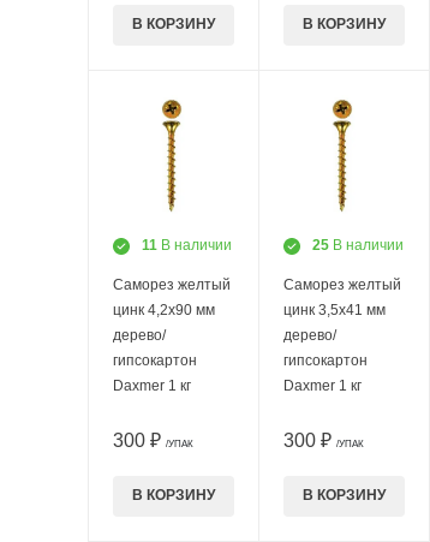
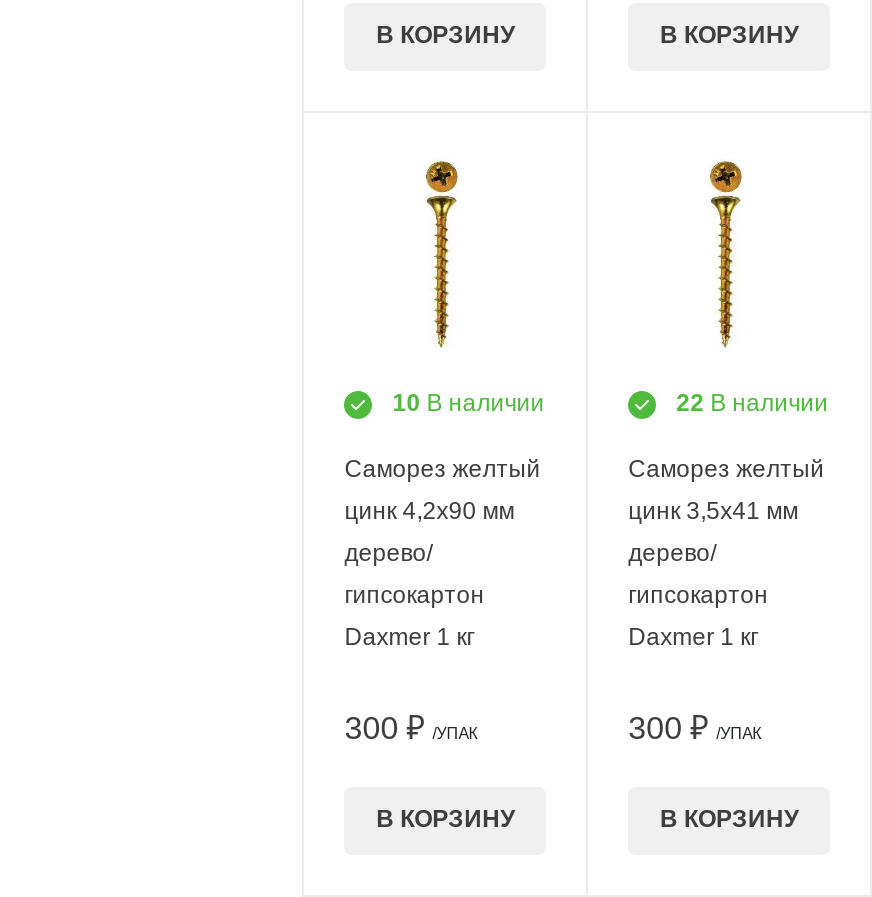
- 11 В наличии
+ 10 В наличии

- 25 В наличии
+ 22 В наличии
